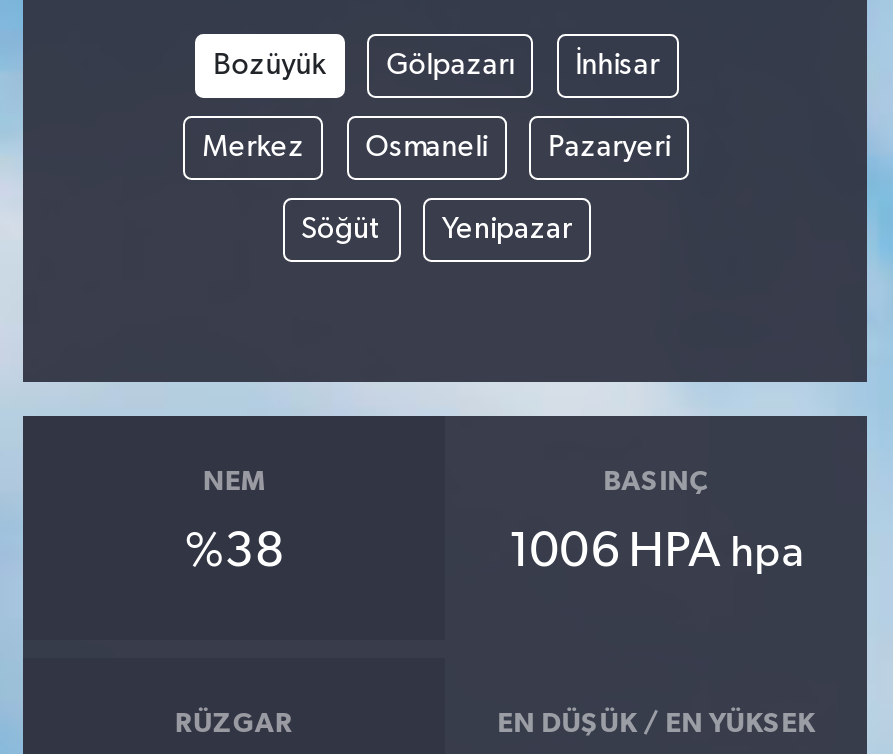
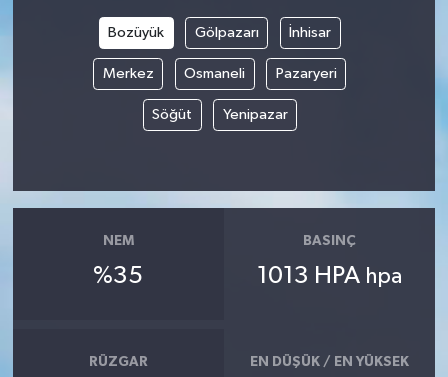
- %38
+ %35

- 1006 HPA hpa
+ 1013 HPA hpa
